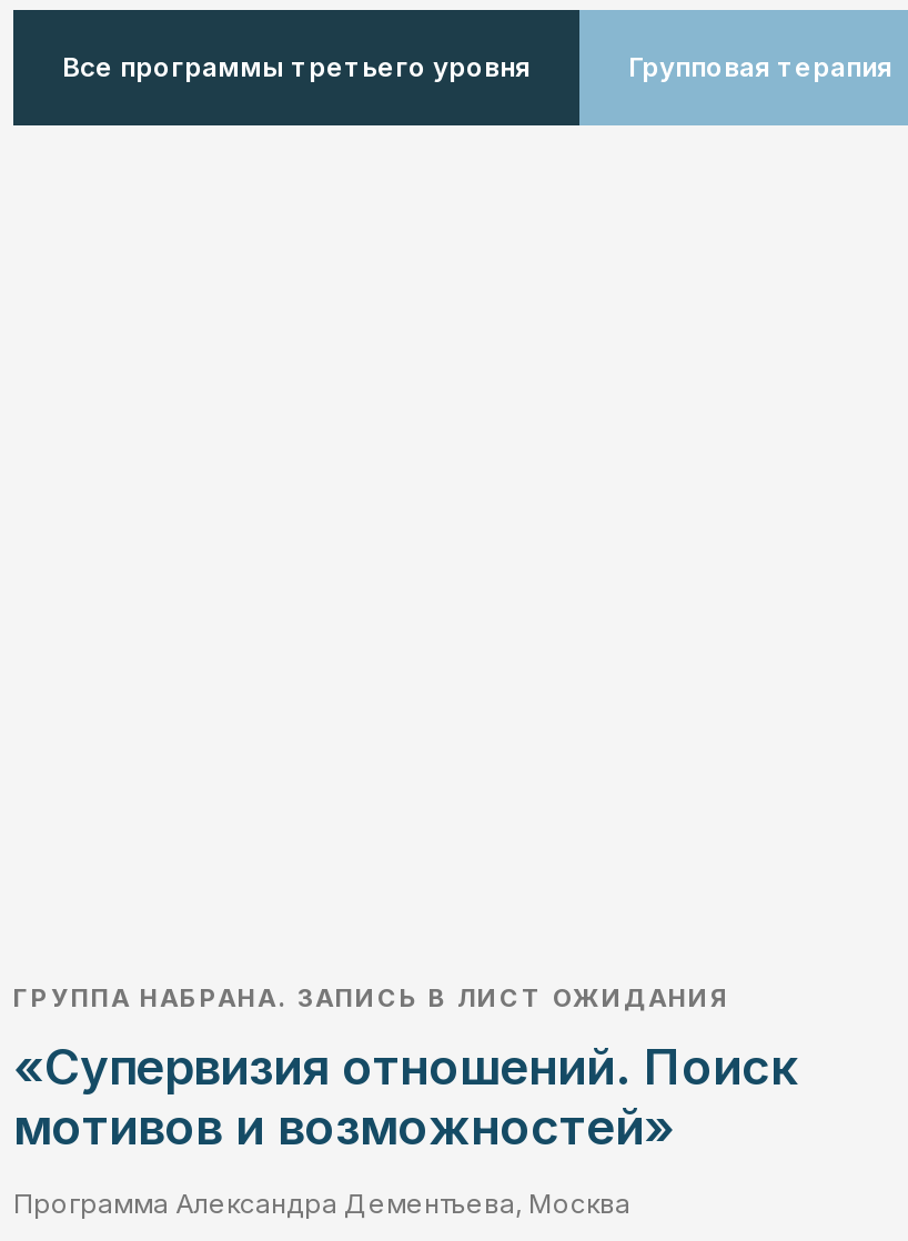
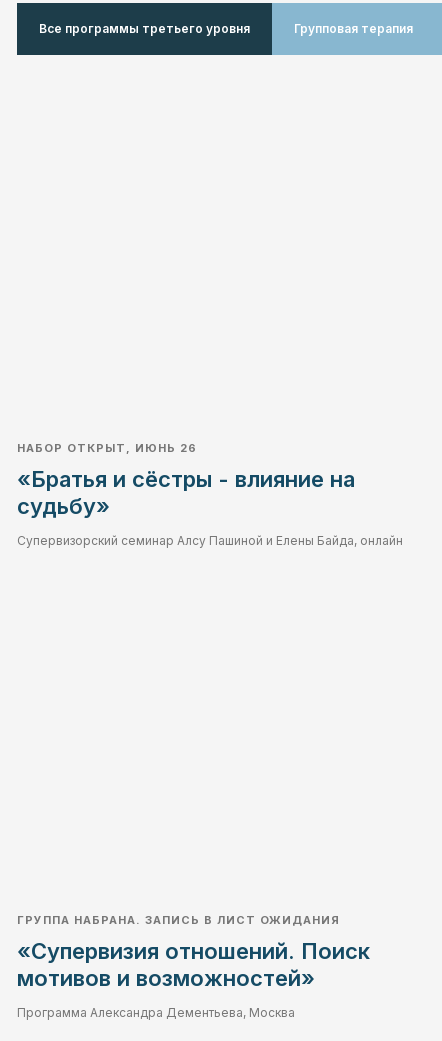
+ НАБОР ОТКРЫТ, ИЮНЬ 26
+ «Братья и сёстры - влияние на
+ судьбу»
+ Супервизорский семинар Алсу Пашиной и Елены Байда, онлайн
